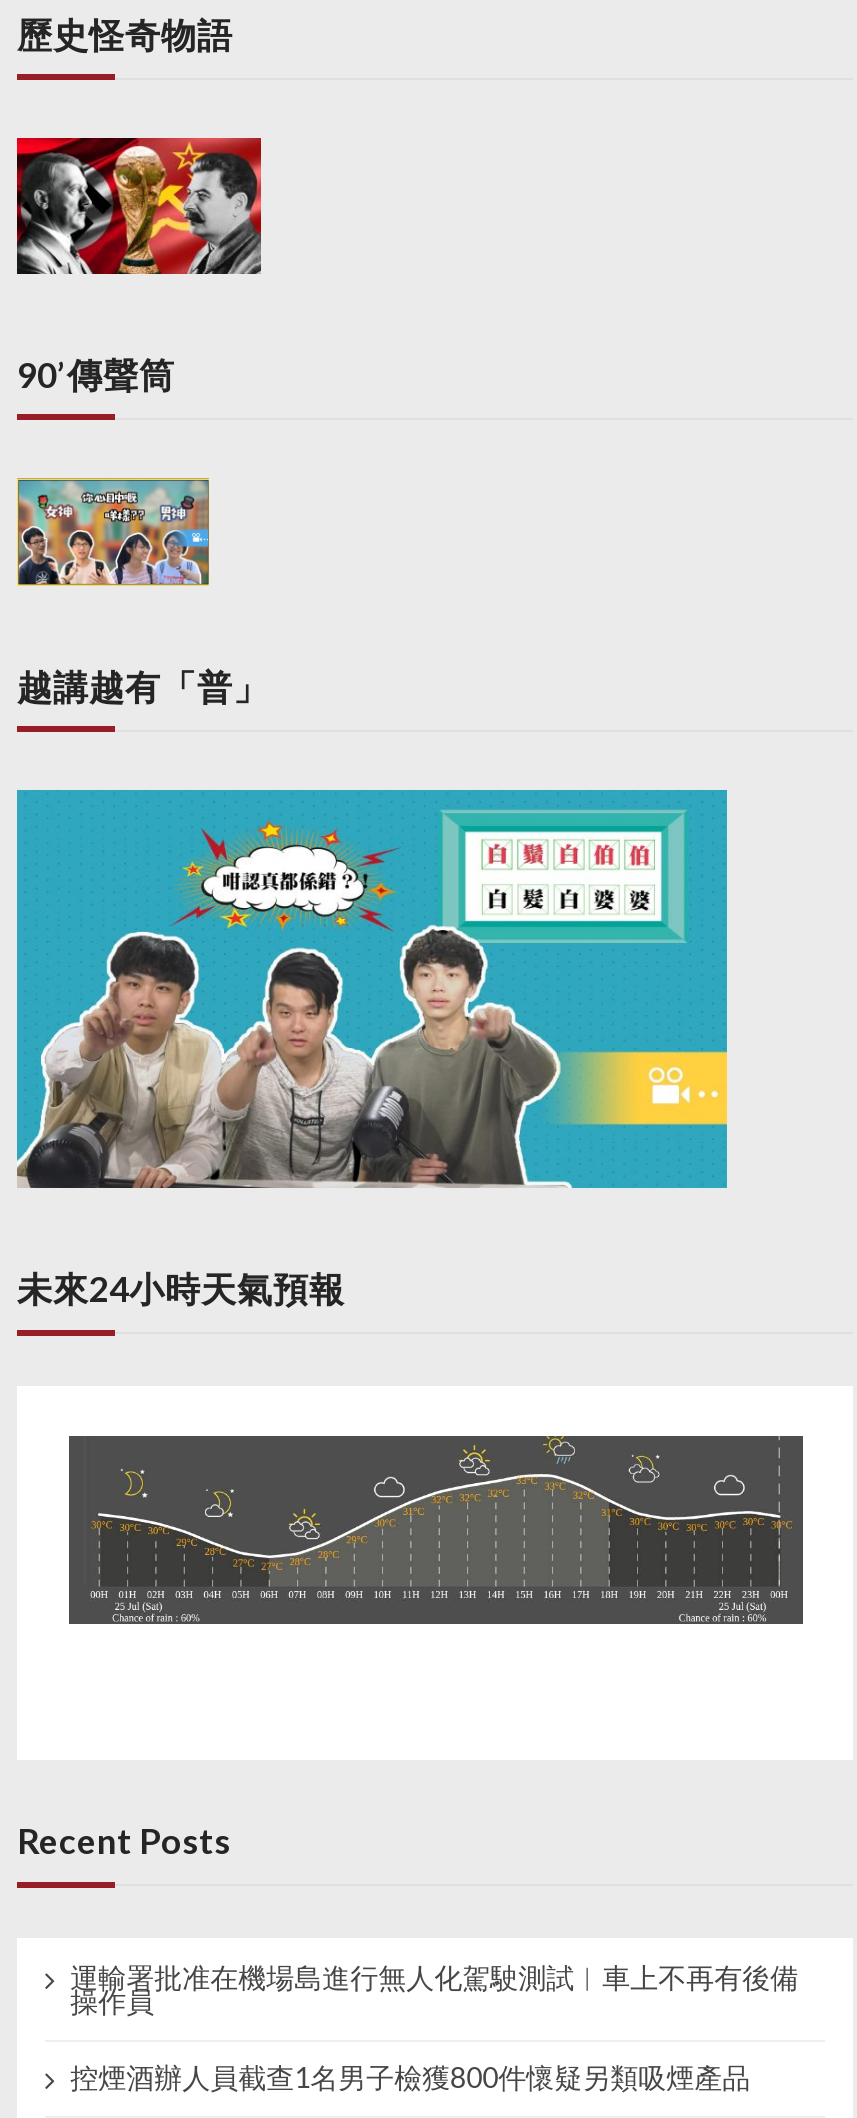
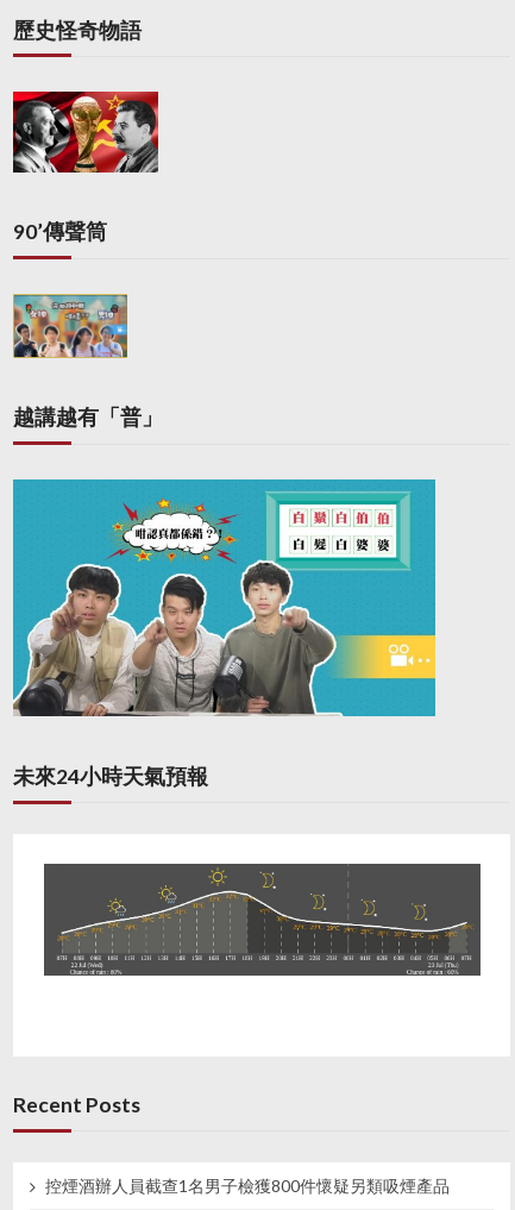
- [image]
+ [image]

- 運輸署批准在機場島進行無人化駕駛測試︱車上不再有後備
- 操作員
